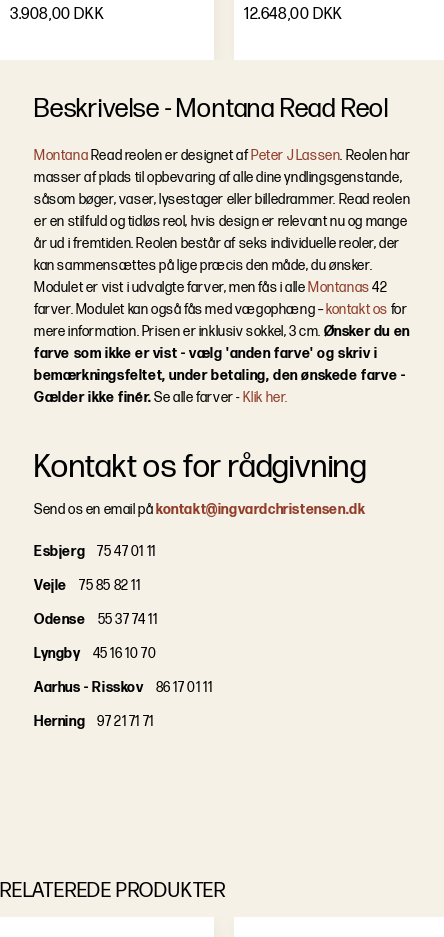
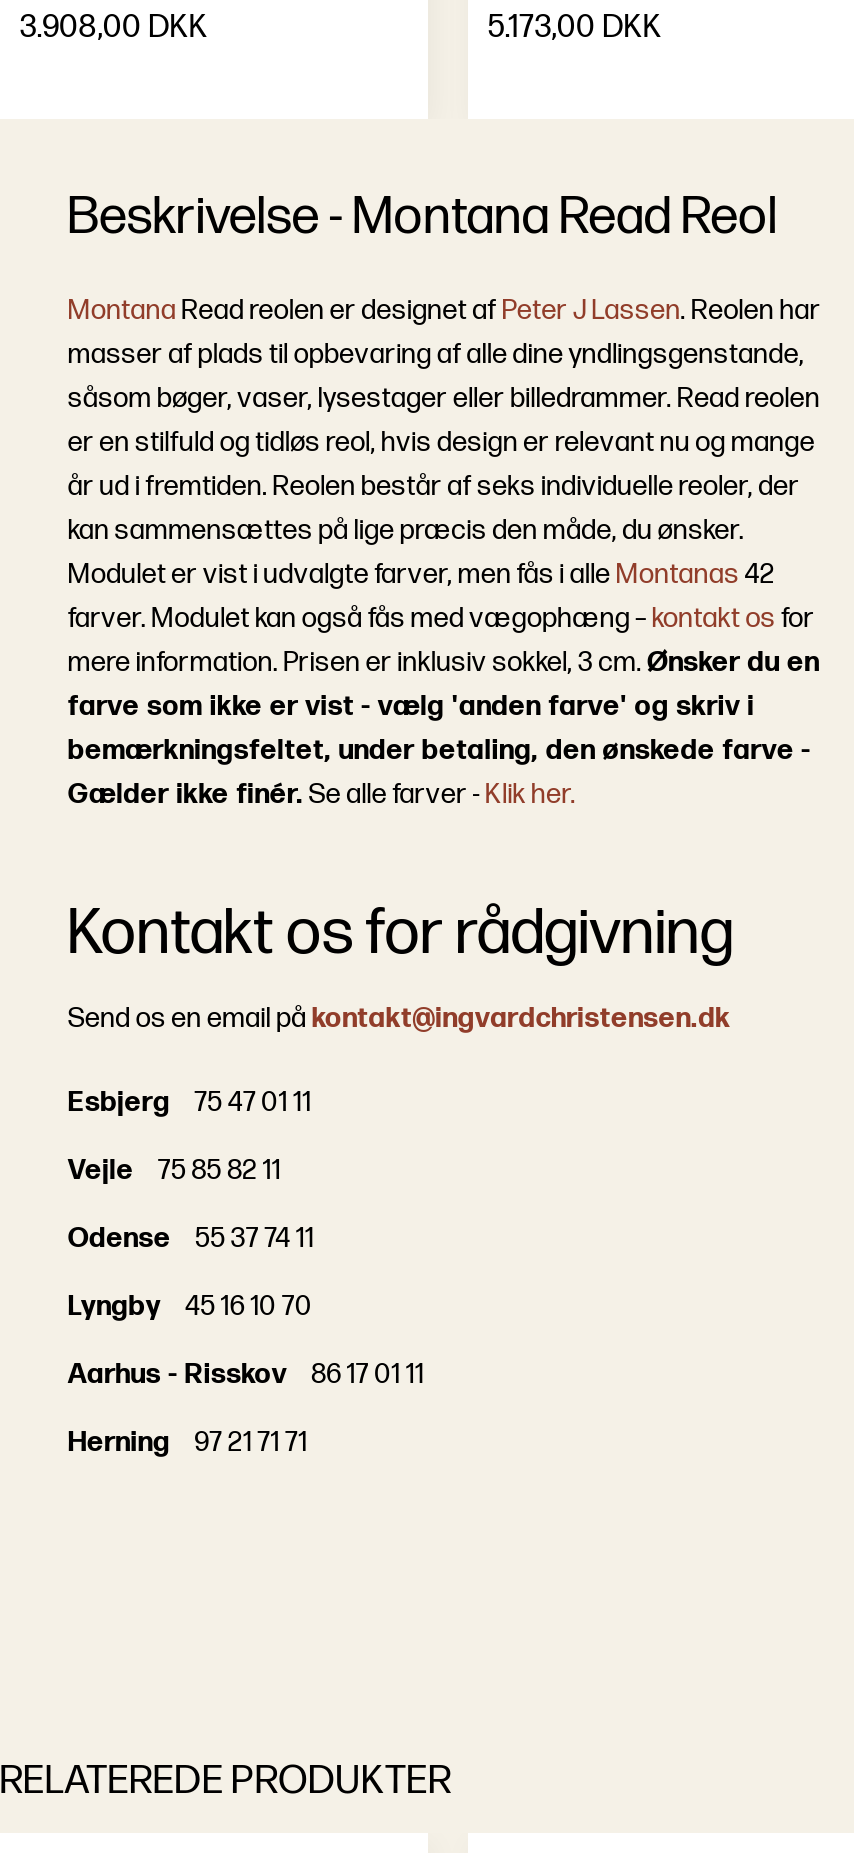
- 12.648,00 DKK
+ 5.173,00 DKK
